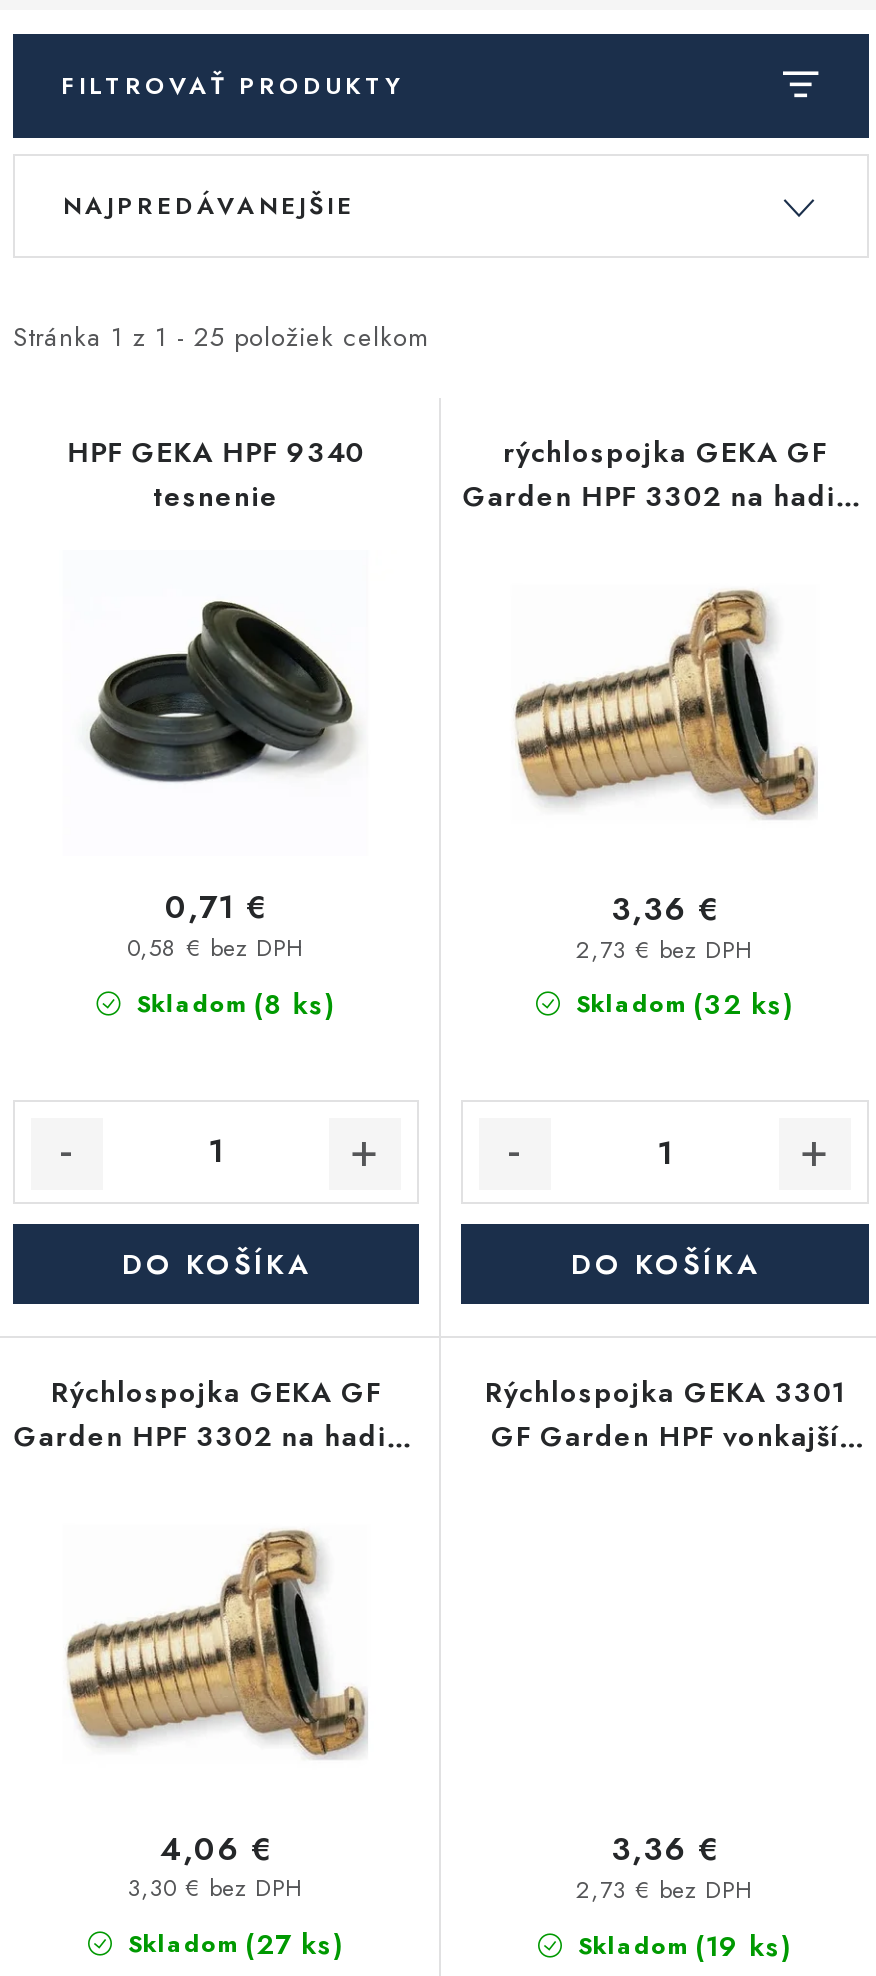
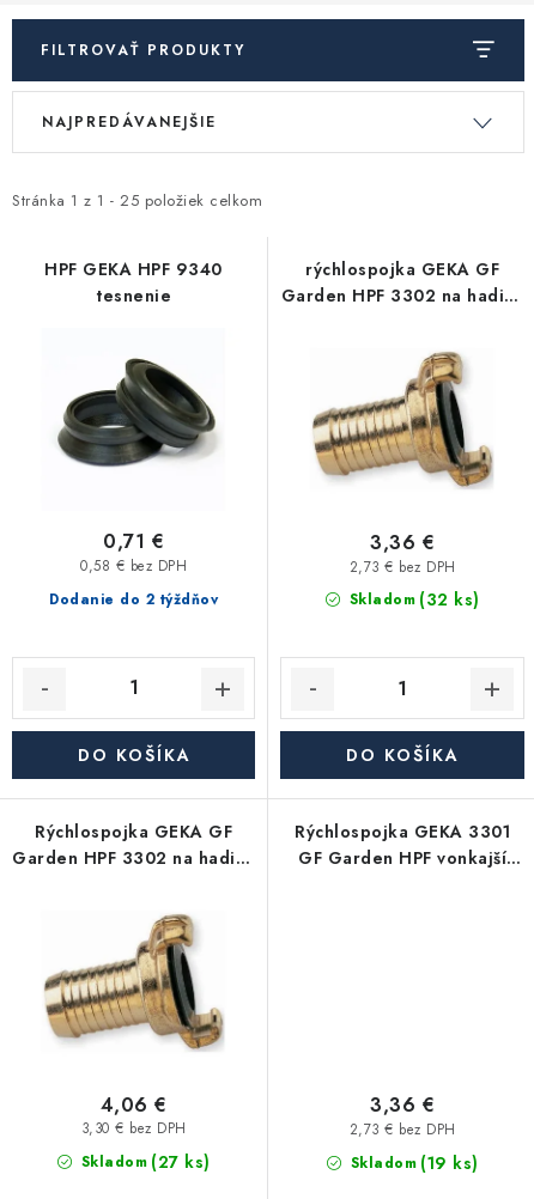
- Skladom (8 ks)
+ Dodanie do 2 týždňov
